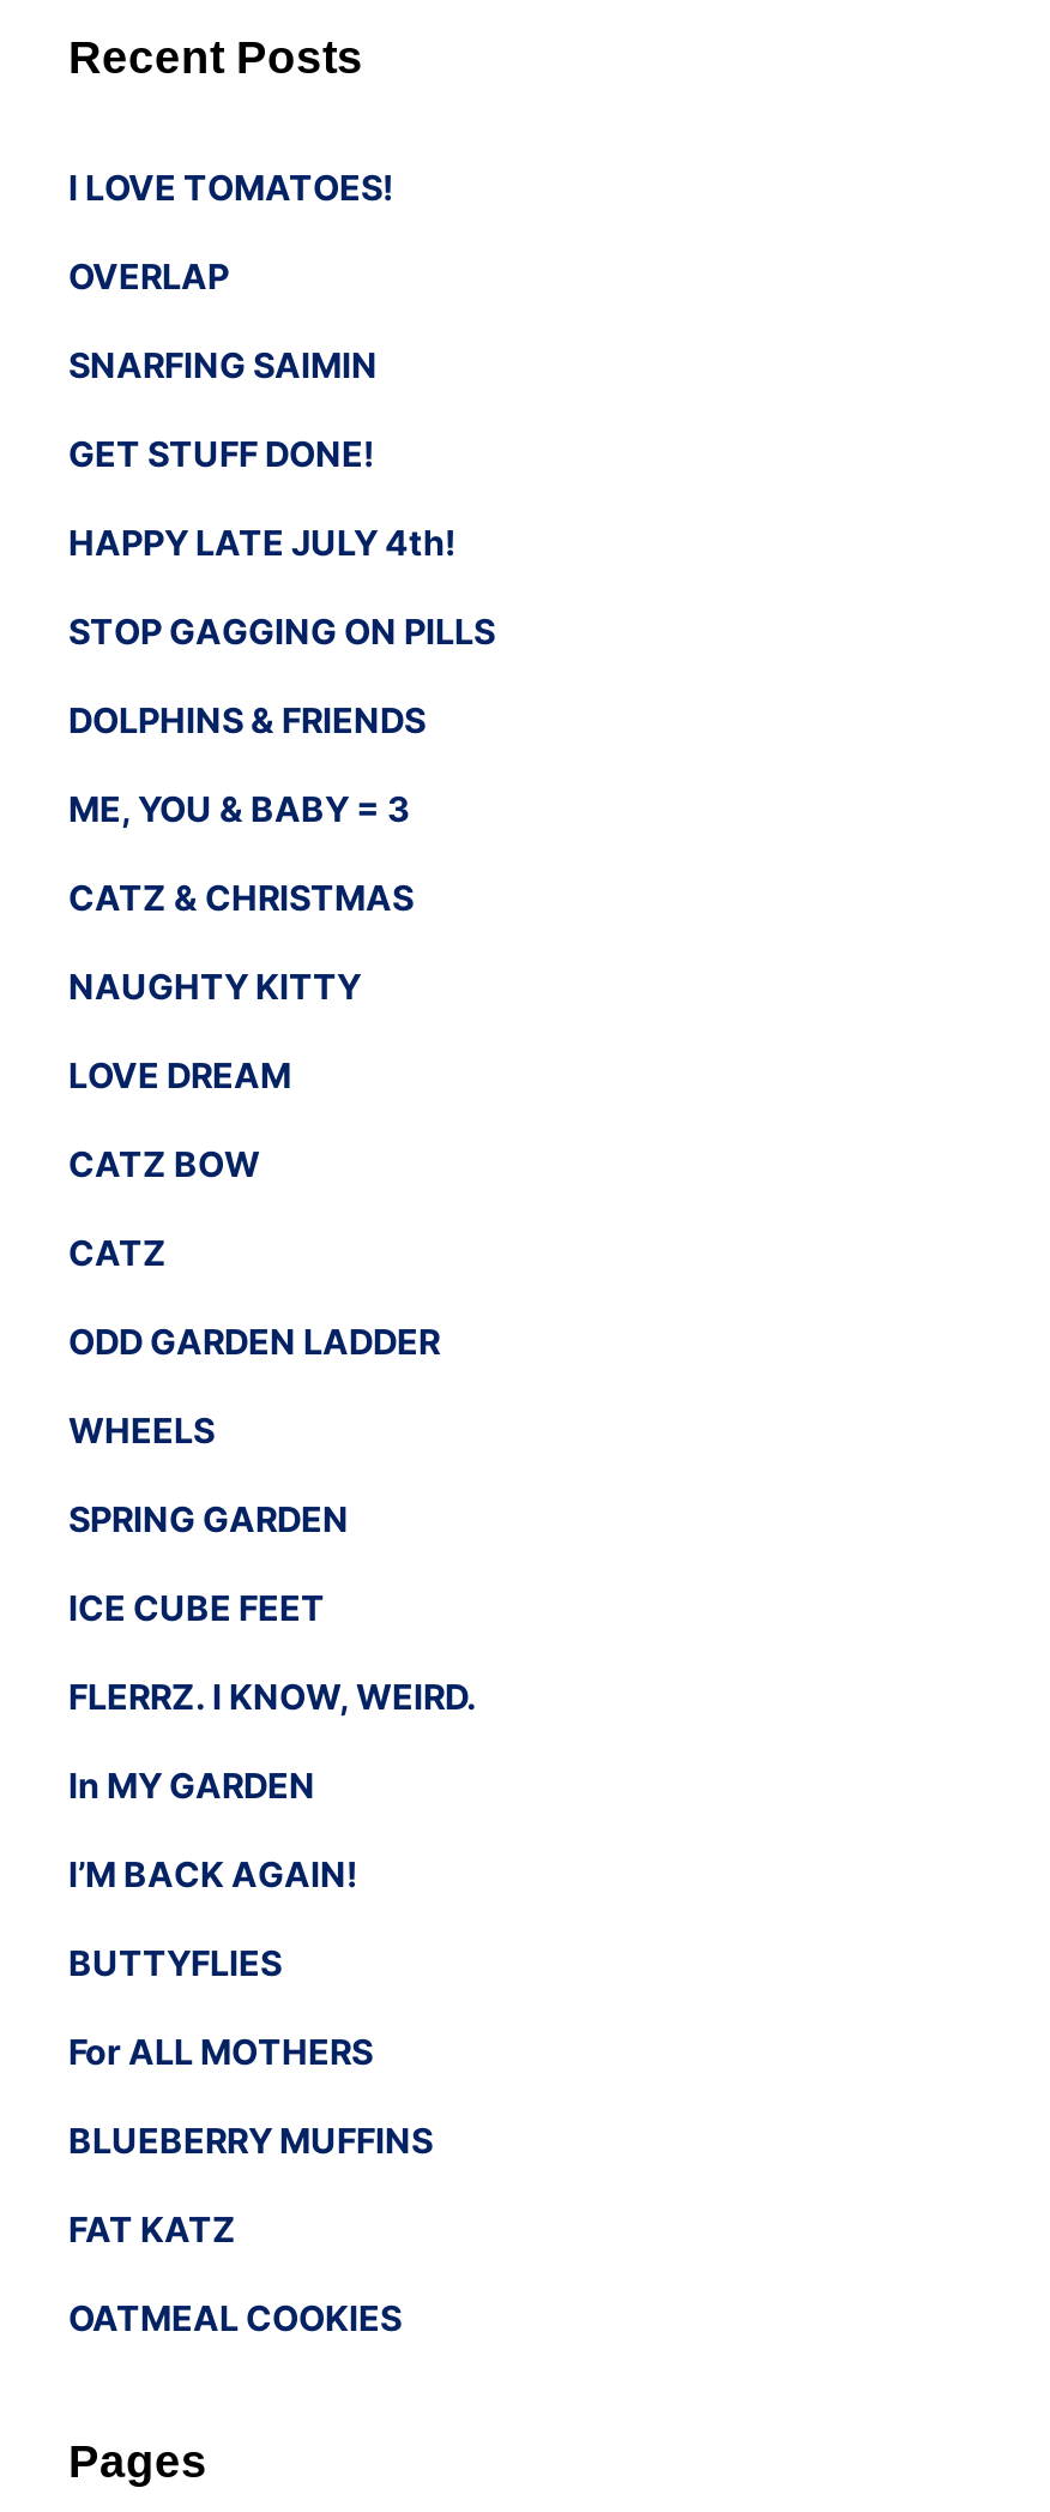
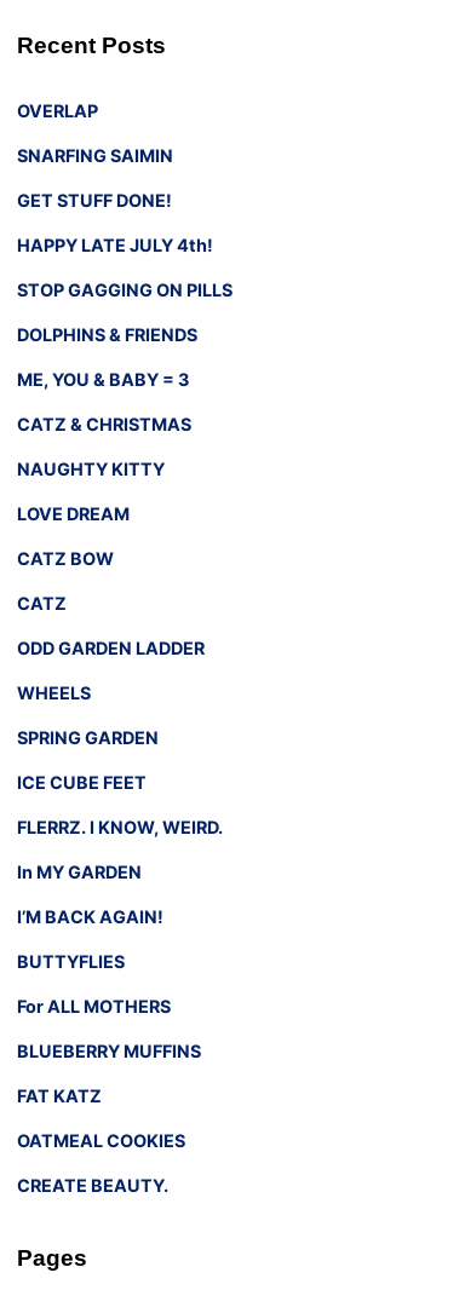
- I LOVE TOMATOES!

moved up: OVERLAP | SNARFING SAIMIN | GET STUFF DONE! | ... | FAT KATZ | OATMEAL COOKIES

+ CREATE BEAUTY.
